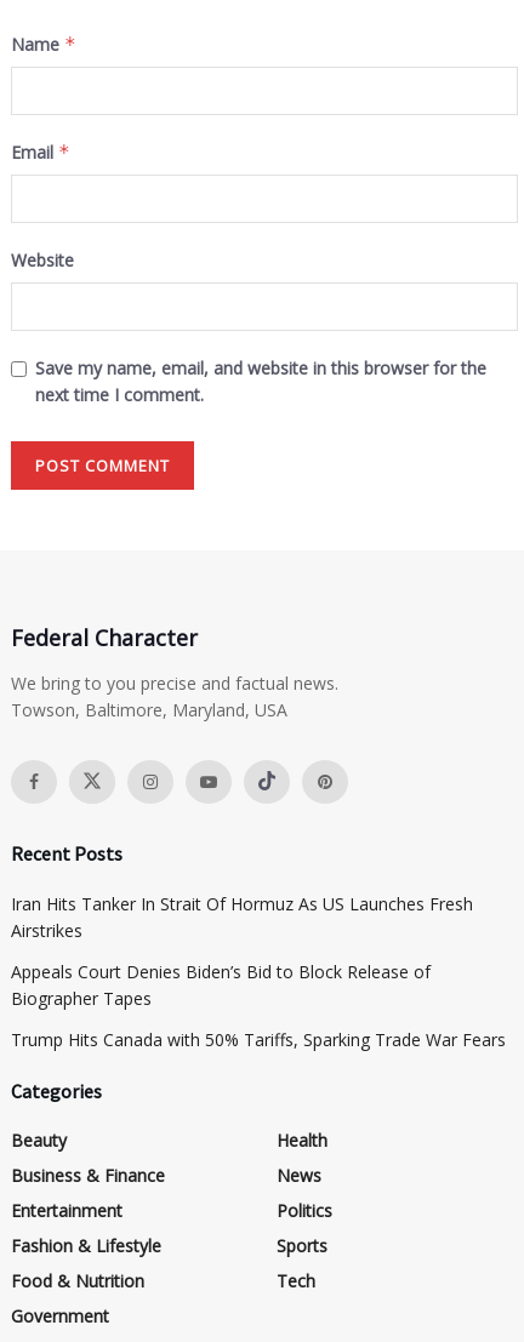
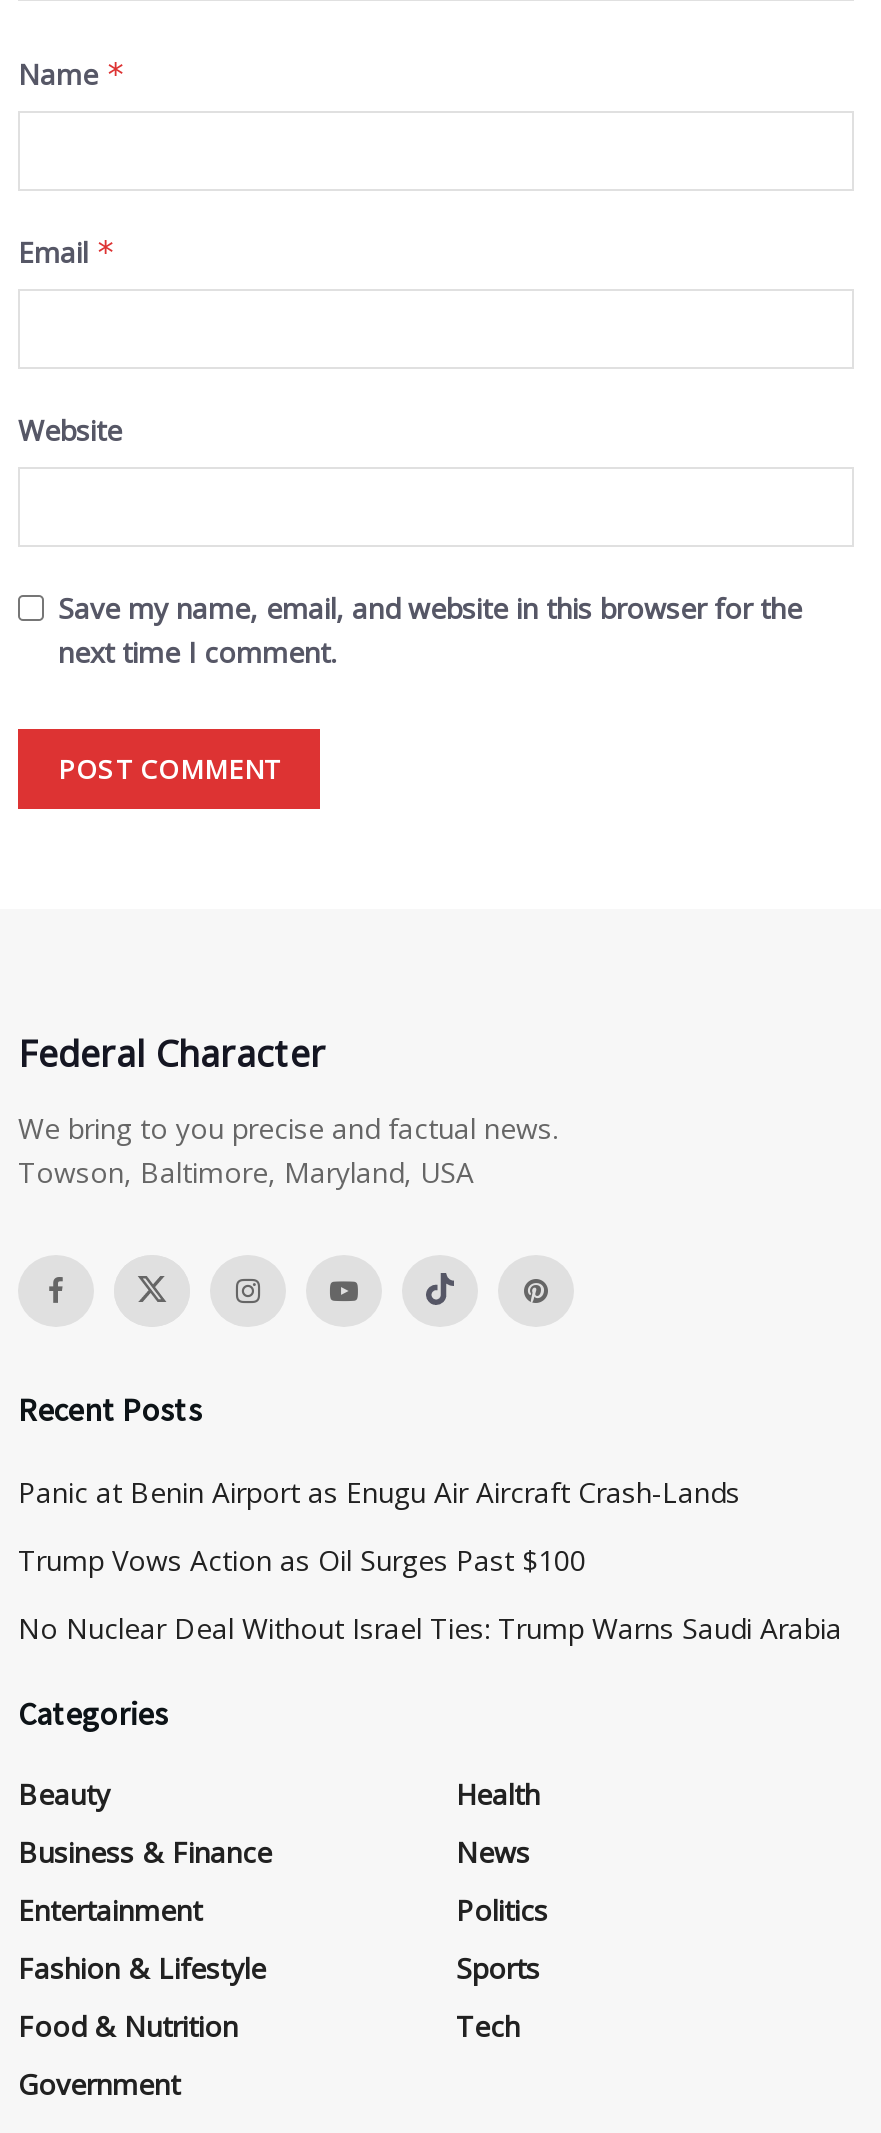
- Iran Hits Tanker In Strait Of Hormuz As US Launches Fresh
- Airstrikes
+ Panic at Benin Airport as Enugu Air Aircraft Crash-Lands

- Appeals Court Denies Biden’s Bid to Block Release of
- Biographer Tapes
+ Trump Vows Action as Oil Surges Past $100

- Trump Hits Canada with 50% Tariffs, Sparking Trade War Fears
+ No Nuclear Deal Without Israel Ties: Trump Warns Saudi Arabia
